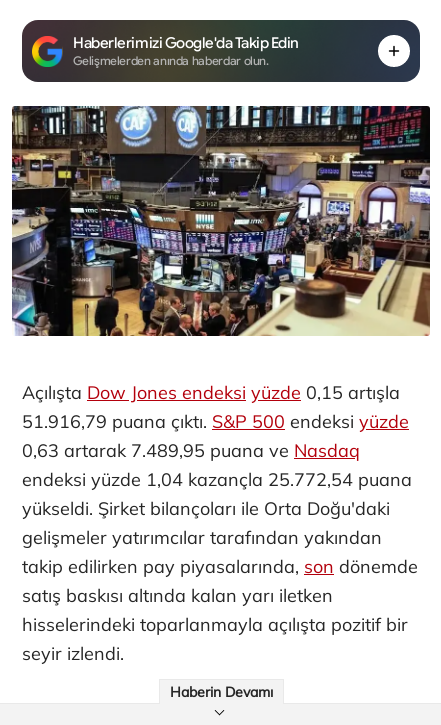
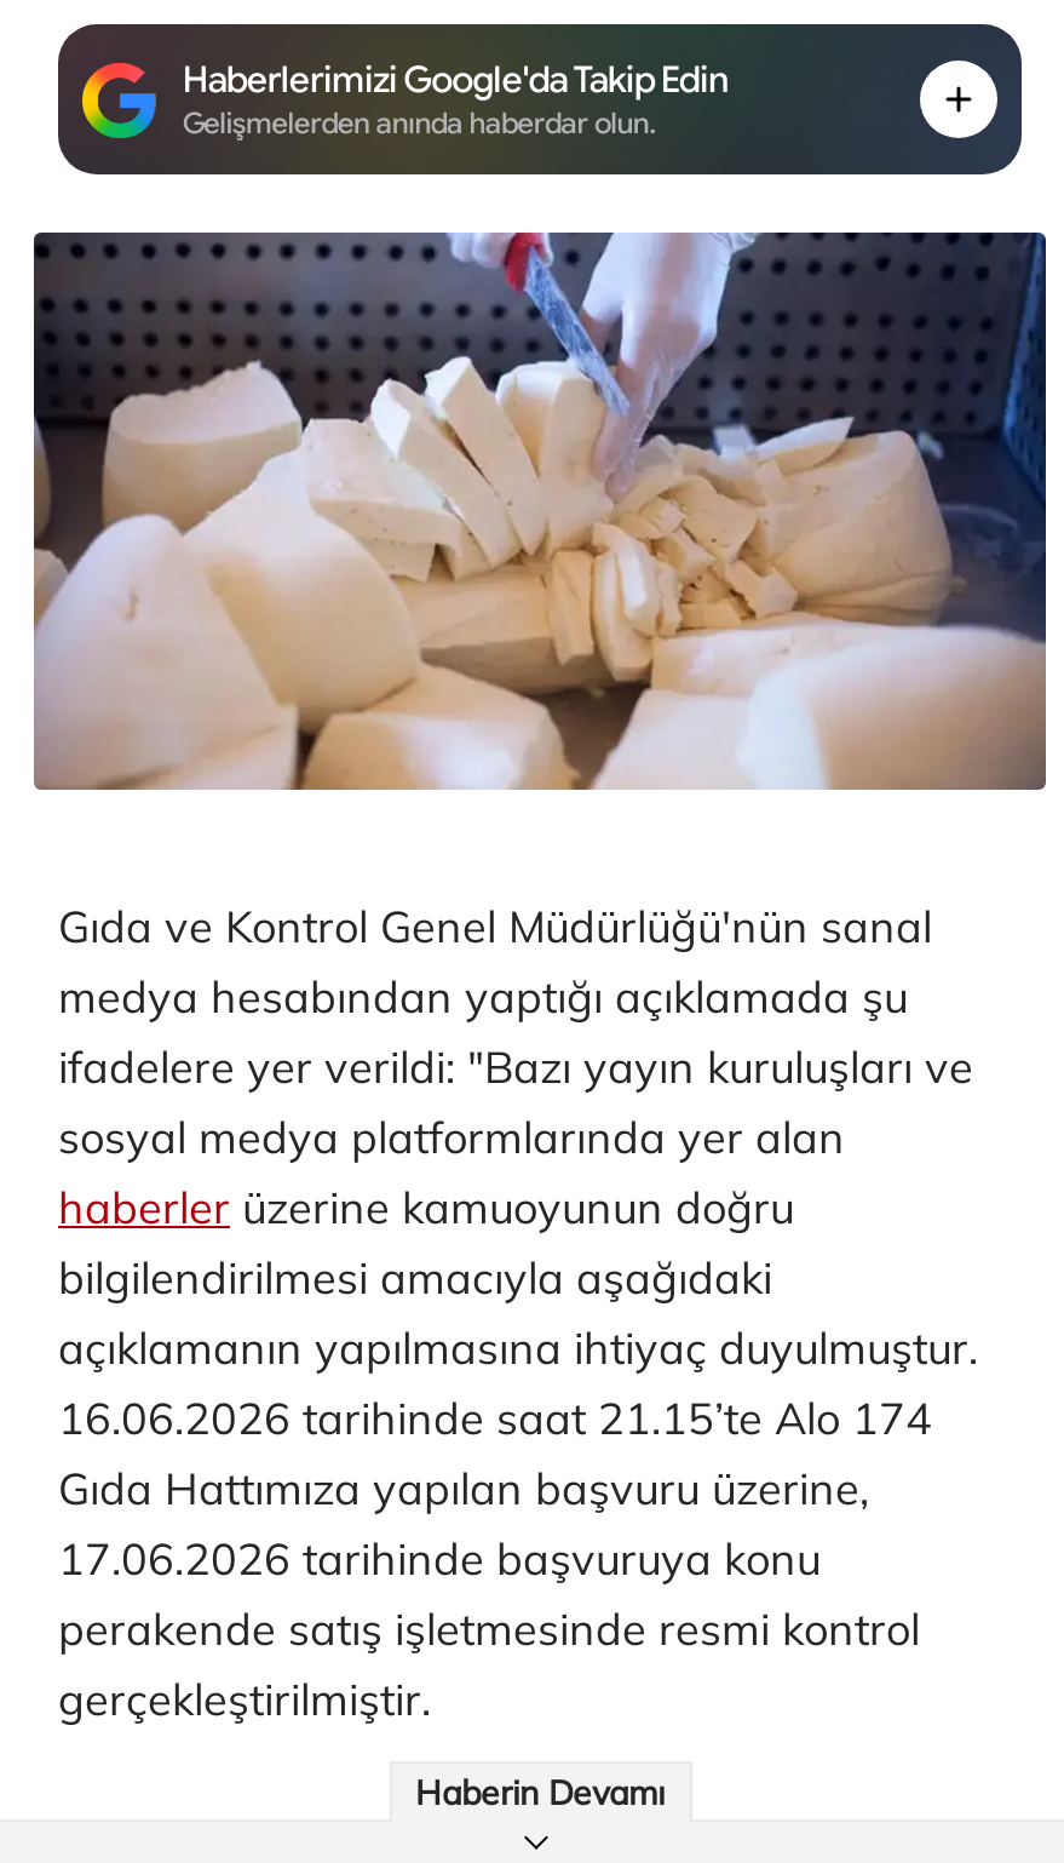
- [image]
+ [image]

- Açılışta Dow Jones endeksi yüzde 0,15 artışla
- 51.916,79 puana çıktı. S&P 500 endeksi yüzde
- 0,63 artarak 7.489,95 puana ve Nasdaq
- endeksi yüzde 1,04 kazançla 25.772,54 puana
- yükseldi. Şirket bilançoları ile Orta Doğu'daki
- gelişmeler yatırımcılar tarafından yakından
- takip edilirken pay piyasalarında, son dönemde
- satış baskısı altında kalan yarı iletken
- hisselerindeki toparlanmayla açılışta pozitif bir
- seyir izlendi.
+ Gıda ve Kontrol Genel Müdürlüğü'nün sanal
+ medya hesabından yaptığı açıklamada şu
+ ifadelere yer verildi: "Bazı yayın kuruluşları ve
+ sosyal medya platformlarında yer alan
+ haberler üzerine kamuoyunun doğru
+ bilgilendirilmesi amacıyla aşağıdaki
+ açıklamanın yapılmasına ihtiyaç duyulmuştur.
+ 16.06.2026 tarihinde saat 21.15’te Alo 174
+ Gıda Hattımıza yapılan başvuru üzerine,
+ 17.06.2026 tarihinde başvuruya konu
+ perakende satış işletmesinde resmi kontrol
+ gerçekleştirilmiştir.
